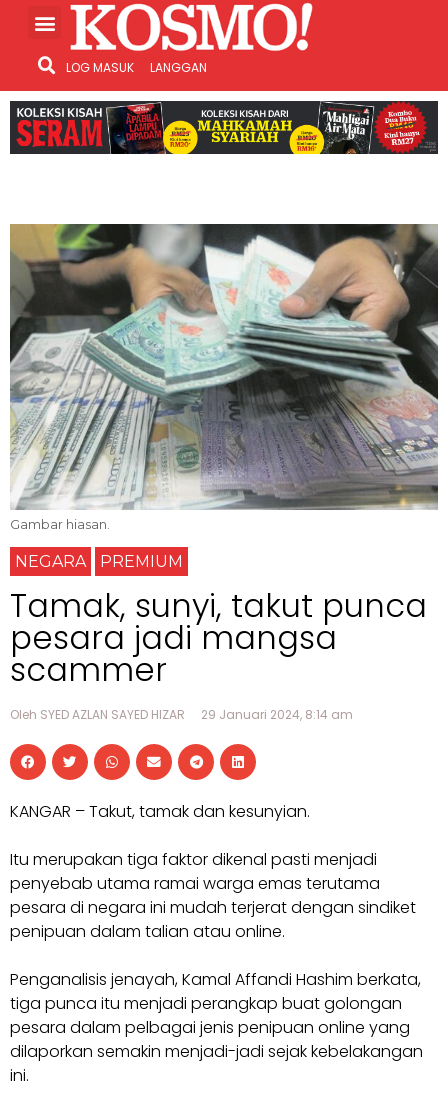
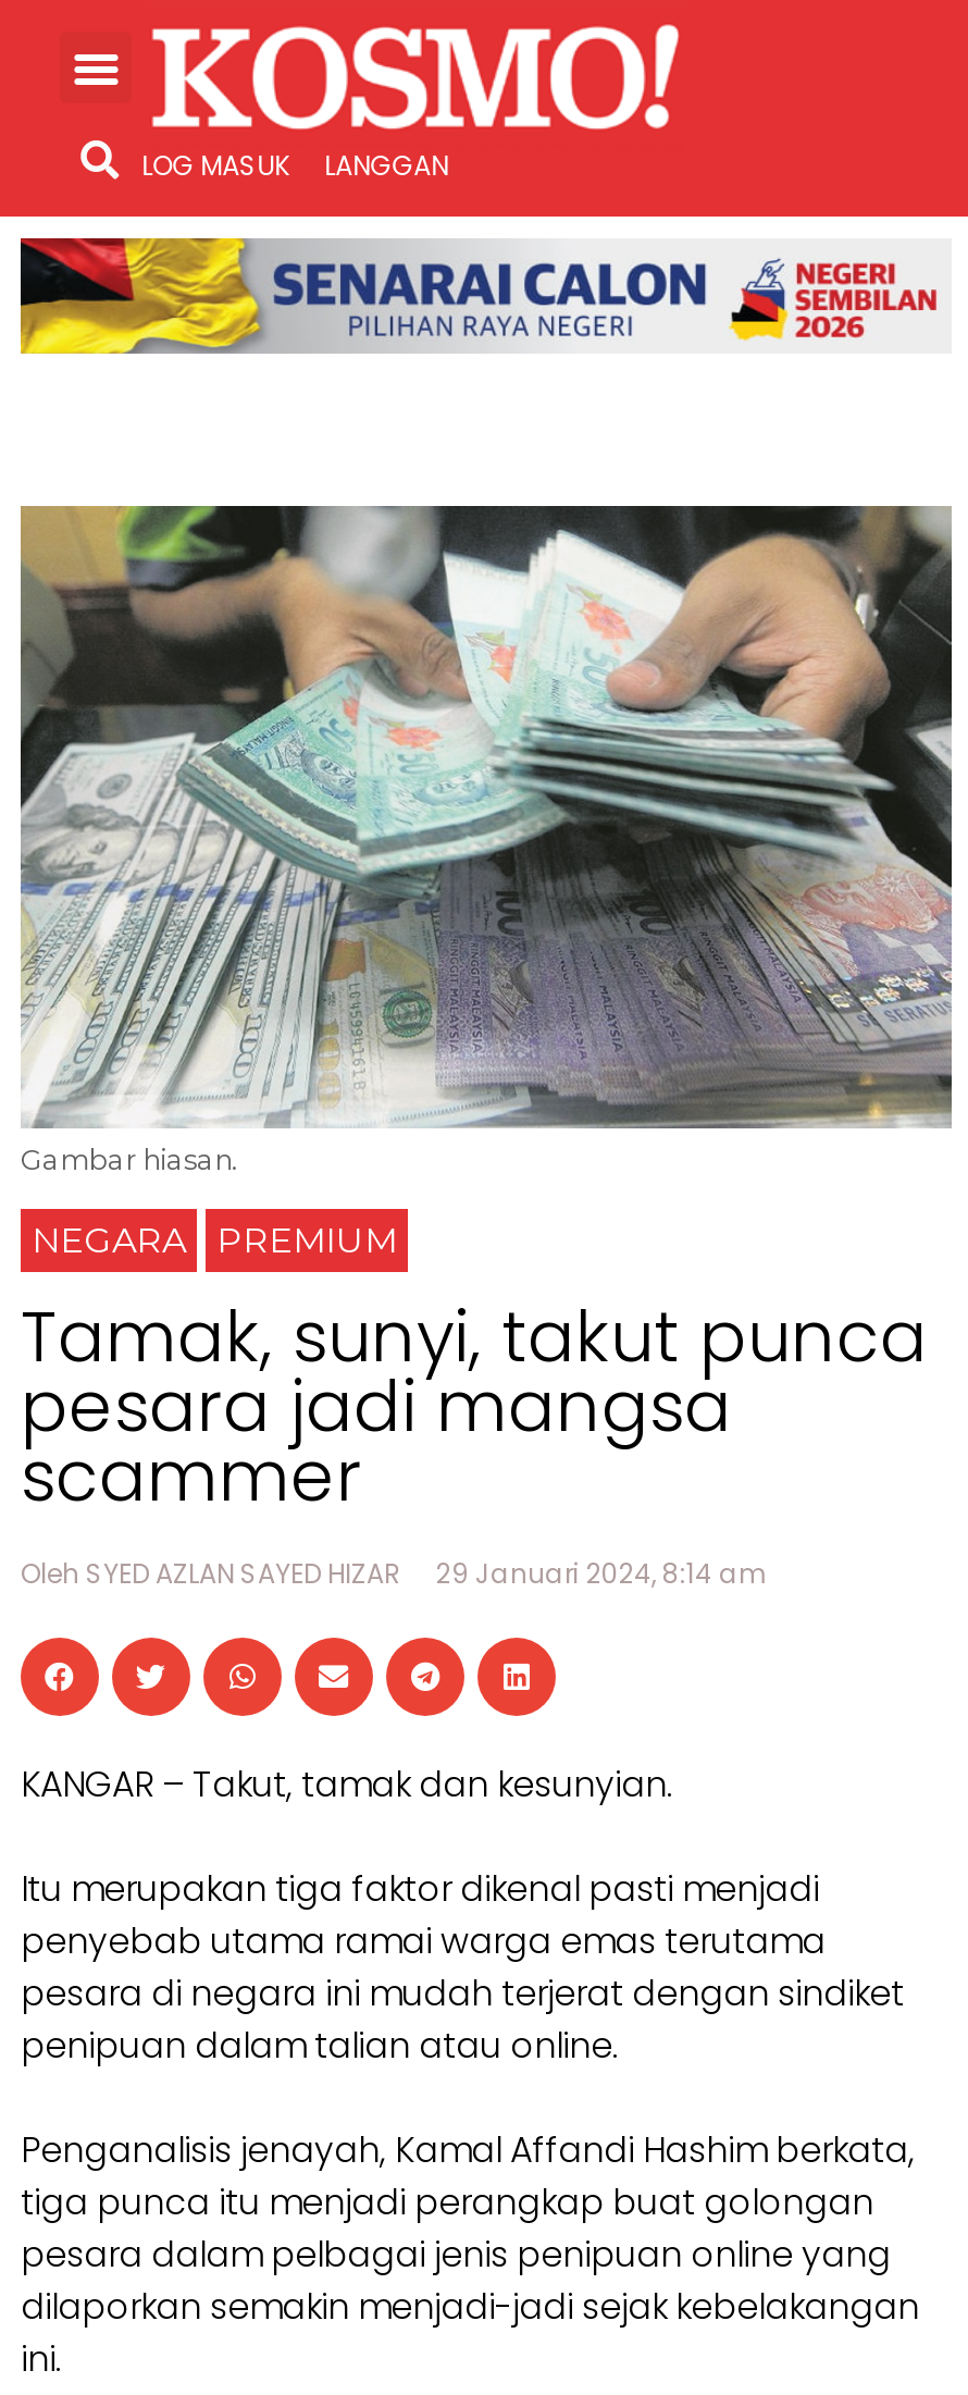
- [image]
+ [image]
